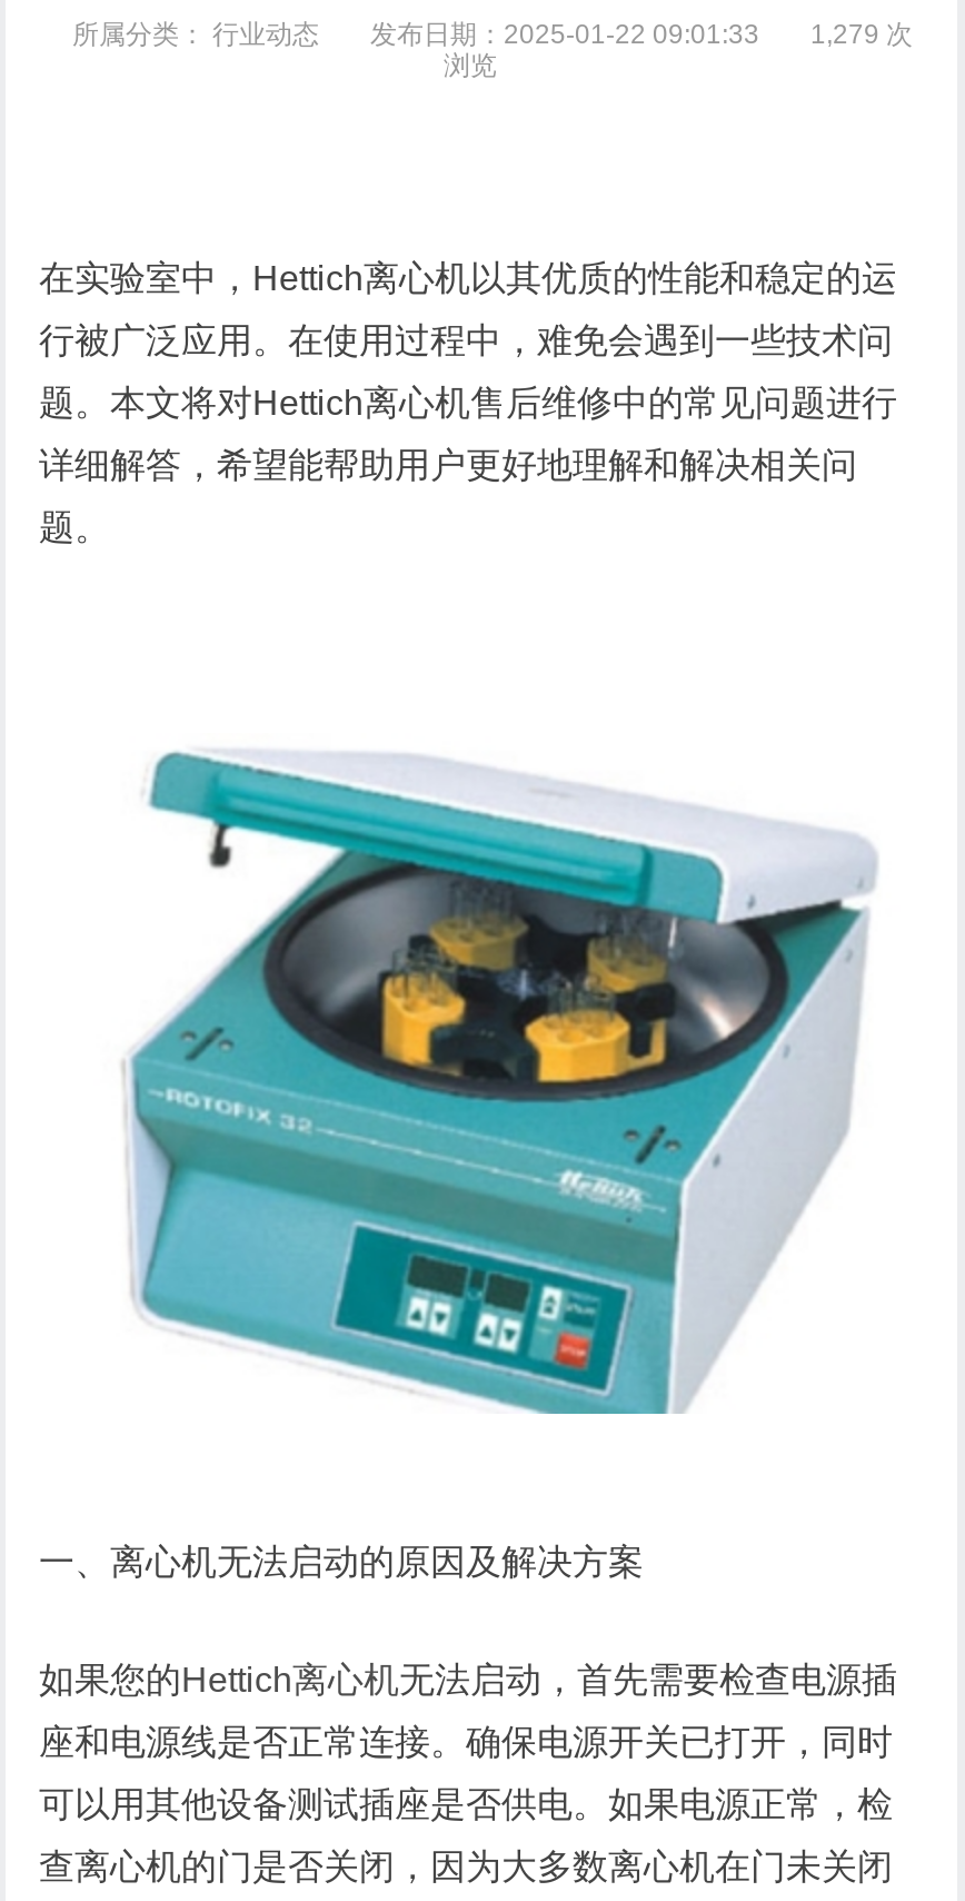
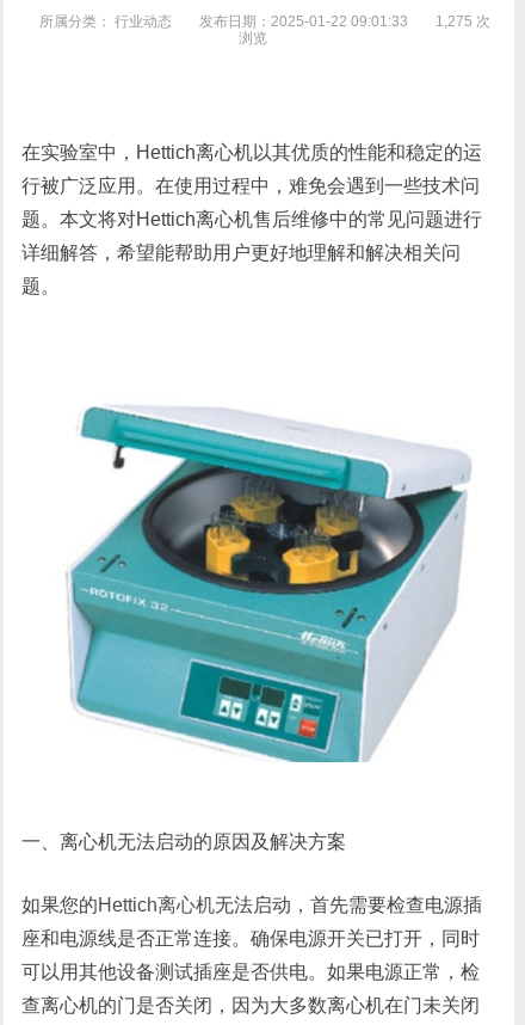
- 所属分类： 行业动态 发布日期：2025-01-22 09:01:33 1,279 次
+ 所属分类： 行业动态 发布日期：2025-01-22 09:01:33 1,275 次
